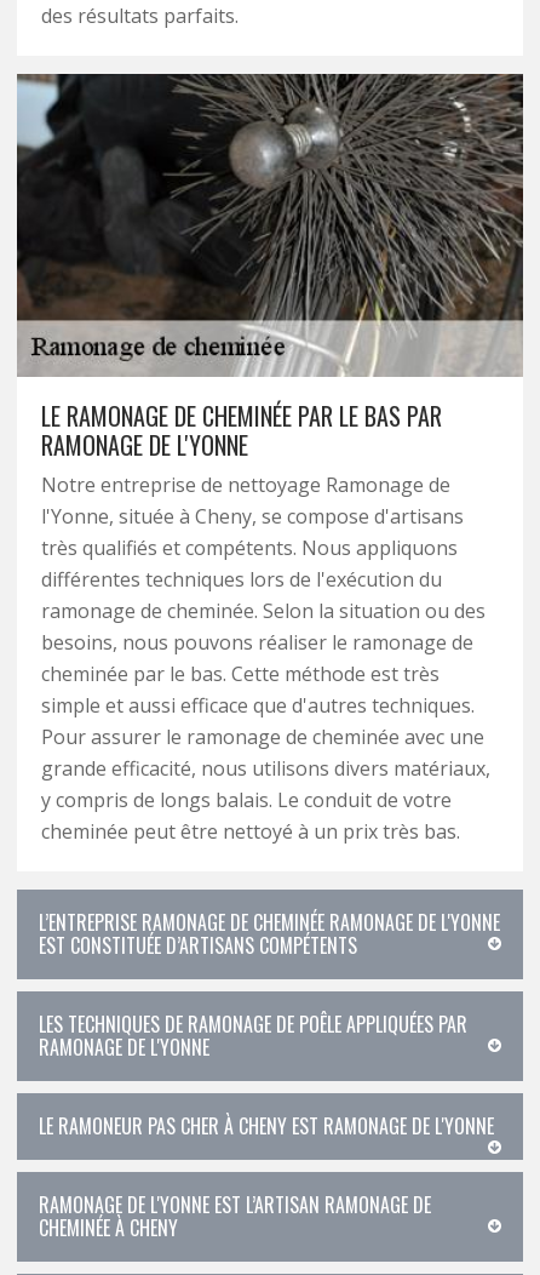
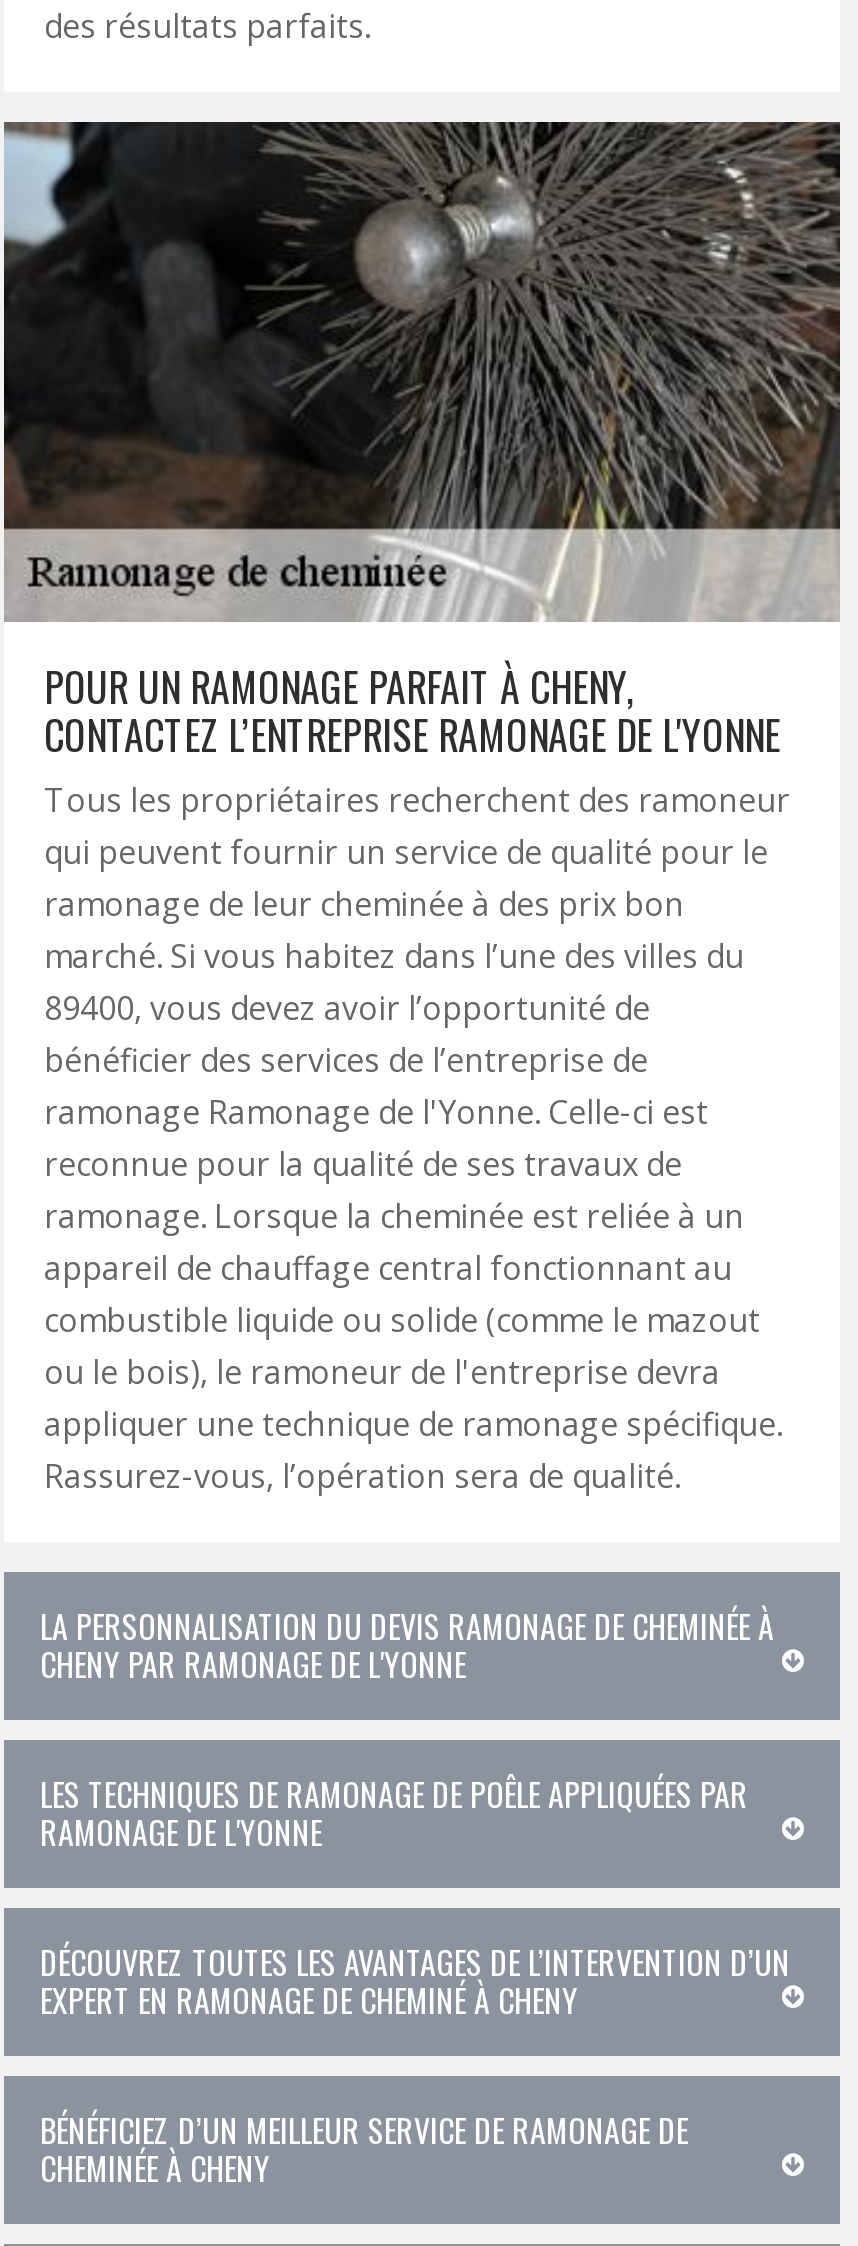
- LE RAMONAGE DE CHEMINÉE PAR LE BAS PAR
- RAMONAGE DE L'YONNE
- Notre entreprise de nettoyage Ramonage de
- l'Yonne, située à Cheny, se compose d'artisans
- très qualifiés et compétents. Nous appliquons
- différentes techniques lors de l'exécution du
- ramonage de cheminée. Selon la situation ou des
- besoins, nous pouvons réaliser le ramonage de
- cheminée par le bas. Cette méthode est très
- simple et aussi efficace que d'autres techniques.
- Pour assurer le ramonage de cheminée avec une
- grande efficacité, nous utilisons divers matériaux,
- y compris de longs balais. Le conduit de votre
- cheminée peut être nettoyé à un prix très bas.
+ POUR UN RAMONAGE PARFAIT À CHENY,
+ CONTACTEZ L’ENTREPRISE RAMONAGE DE L'YONNE
+ Tous les propriétaires recherchent des ramoneur
+ qui peuvent fournir un service de qualité pour le
+ ramonage de leur cheminée à des prix bon
+ marché. Si vous habitez dans l’une des villes du
+ 89400, vous devez avoir l’opportunité de
+ bénéficier des services de l’entreprise de
+ ramonage Ramonage de l'Yonne. Celle-ci est
+ reconnue pour la qualité de ses travaux de
+ ramonage. Lorsque la cheminée est reliée à un
+ appareil de chauffage central fonctionnant au
+ combustible liquide ou solide (comme le mazout
+ ou le bois), le ramoneur de l'entreprise devra
+ appliquer une technique de ramonage spécifique.
+ Rassurez-vous, l’opération sera de qualité.

- L’ENTREPRISE RAMONAGE DE CHEMINÉE RAMONAGE DE L'YONNE
- EST CONSTITUÉE D’ARTISANS COMPÉTENTS
+ LA PERSONNALISATION DU DEVIS RAMONAGE DE CHEMINÉE À
+ CHENY PAR RAMONAGE DE L'YONNE

- LE RAMONEUR PAS CHER À CHENY EST RAMONAGE DE L'YONNE
+ DÉCOUVREZ TOUTES LES AVANTAGES DE L’INTERVENTION D’UN
+ EXPERT EN RAMONAGE DE CHEMINÉ À CHENY

- RAMONAGE DE L'YONNE EST L’ARTISAN RAMONAGE DE
+ BÉNÉFICIEZ D’UN MEILLEUR SERVICE DE RAMONAGE DE
